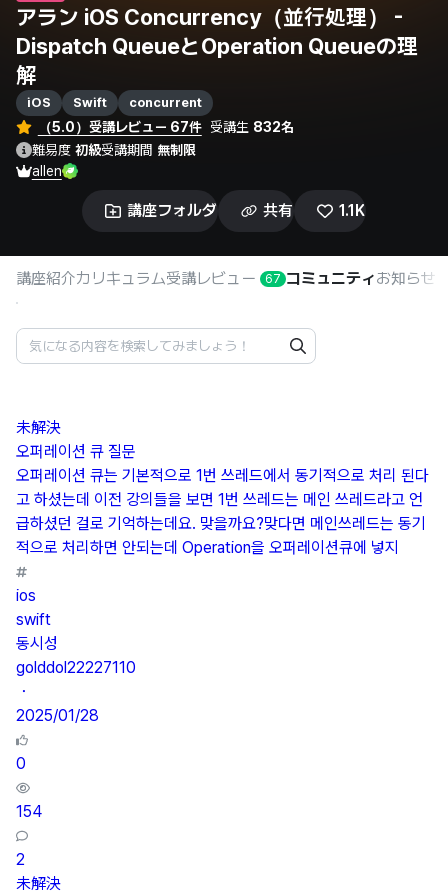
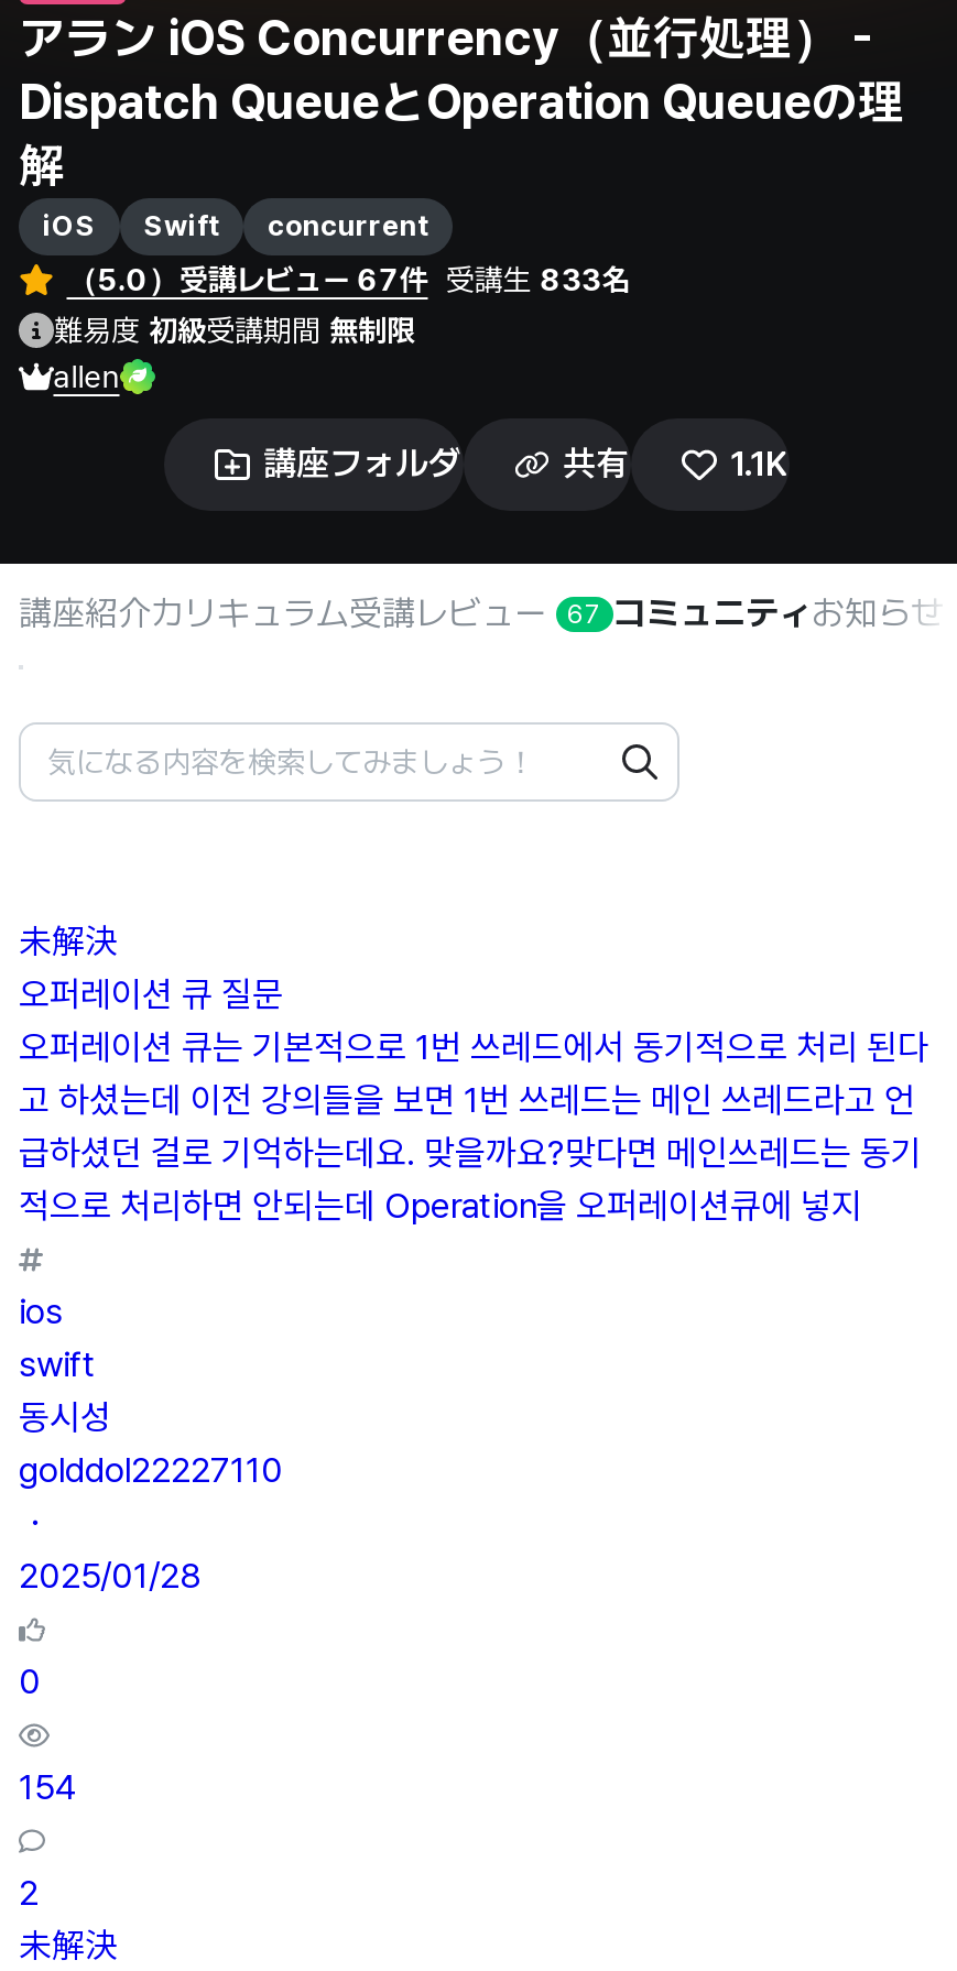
- （5.0）受講レビュー 67件 受講生 832名
+ （5.0）受講レビュー 67件 受講生 833名
